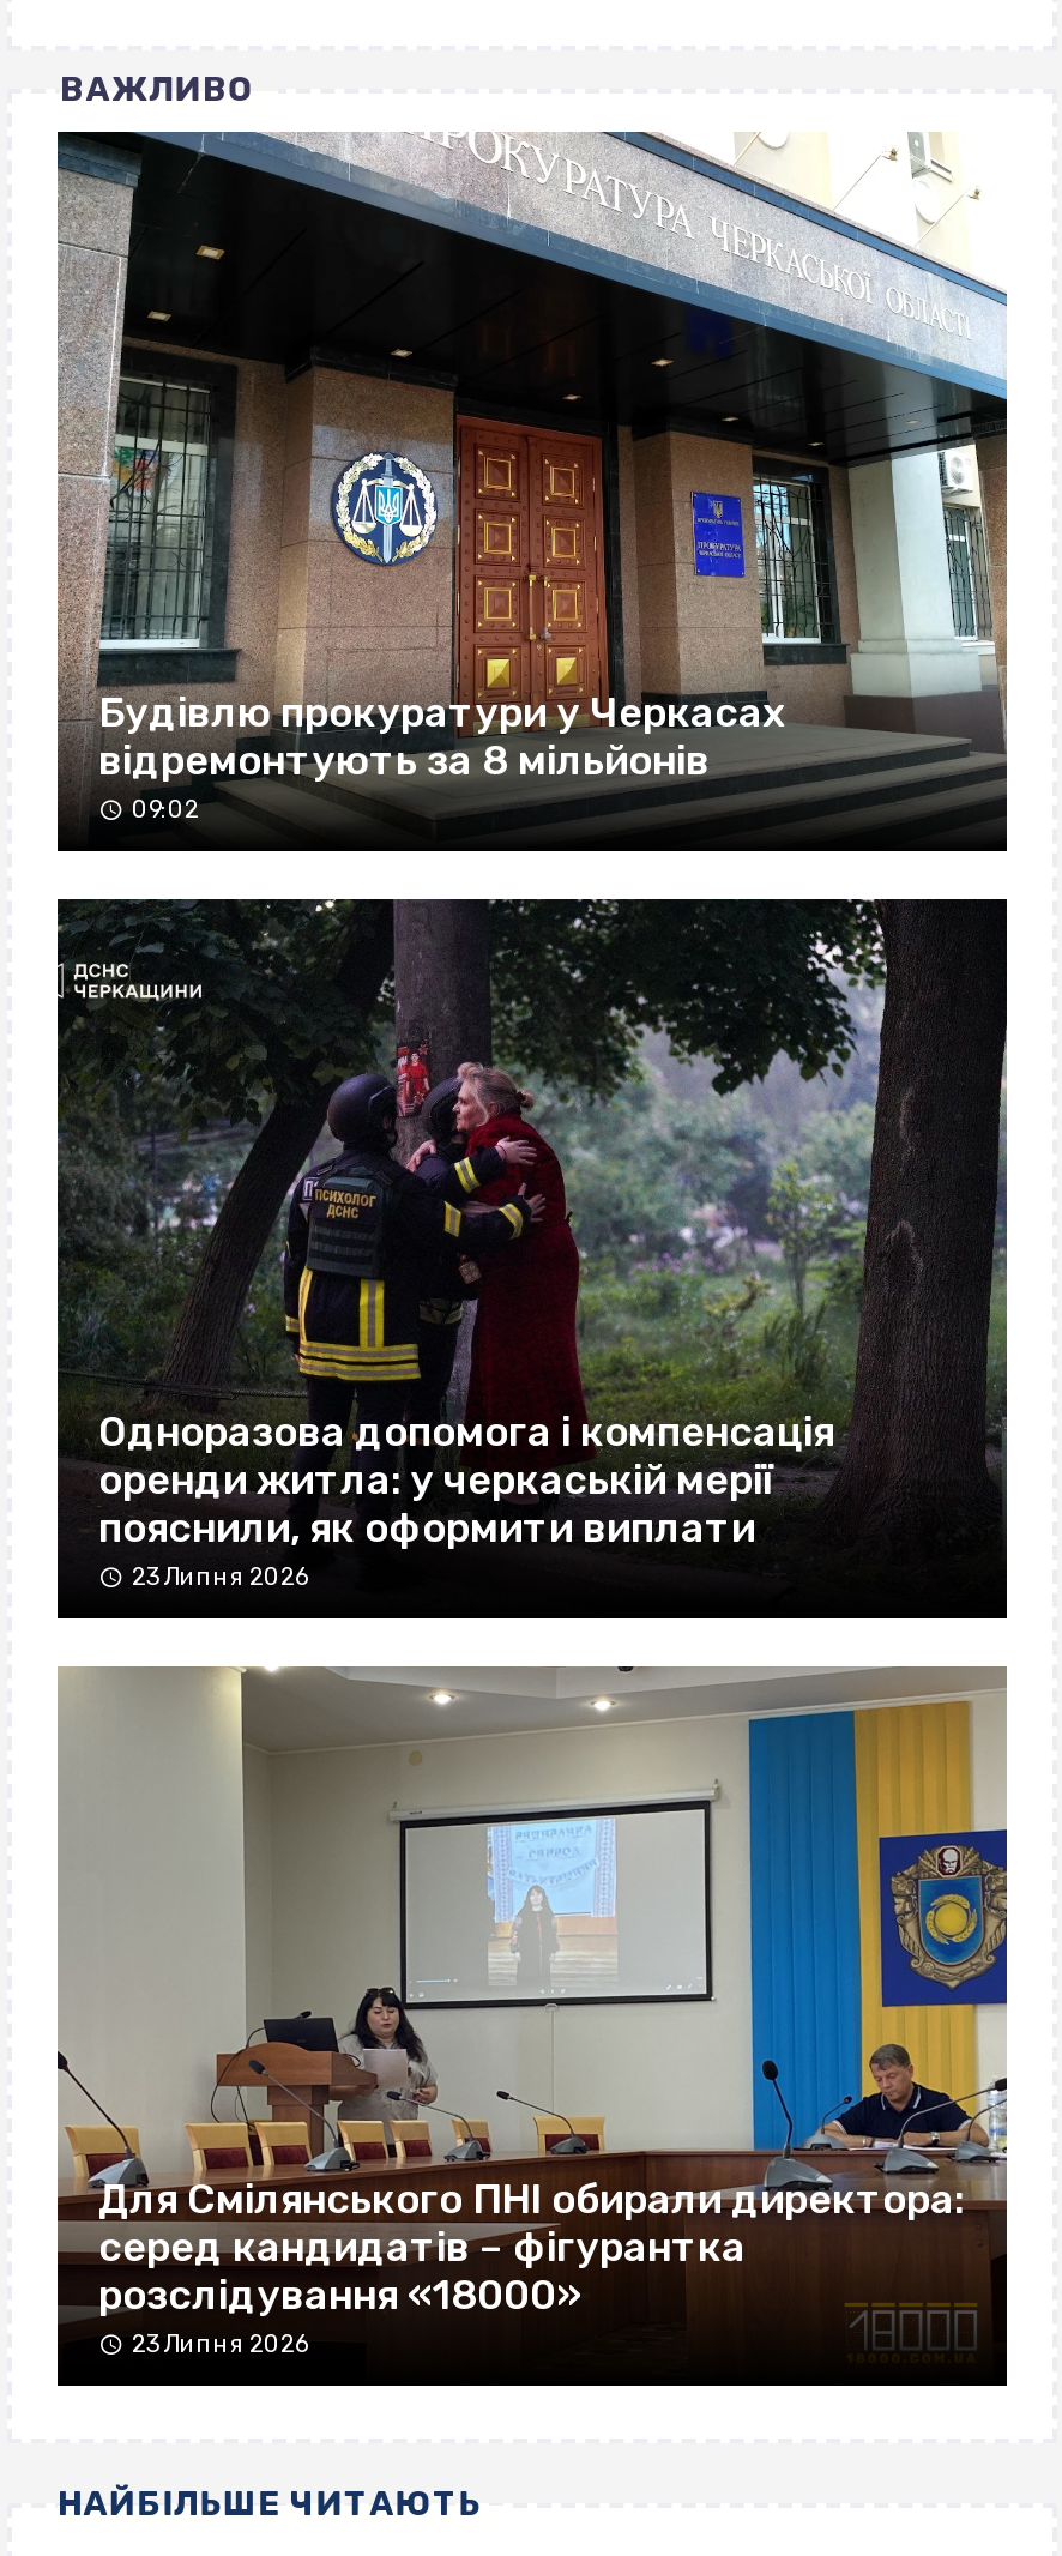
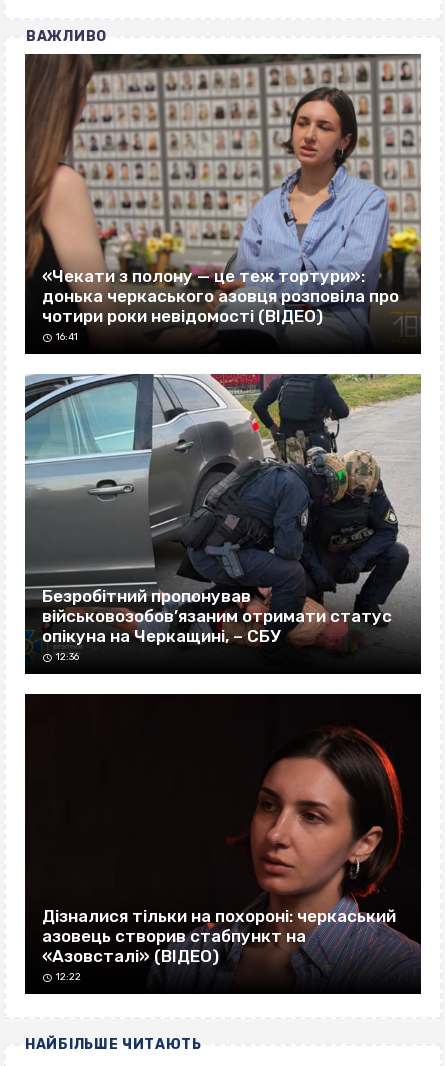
- [image]
- Будівлю прокуратури у Черкасах
- відремонтують за 8 мільйонів
- 09:02
+ [image]
+ «Чекати з полону — це теж тортури»:
+ донька черкаського азовця розповіла про
+ чотири роки невідомості (ВІДЕО)
+ 16:41

- [image]
- Одноразова допомога і компенсація
- оренди житла: у черкаській мерії
- пояснили, як оформити виплати
- 23 Липня 2026
+ [image]
+ Безробітний пропонував
+ військовозобов’язаним отримати статус
+ опікуна на Черкащині, – СБУ
+ 12:36

- [image]
- Для Смілянського ПНІ обирали директора:
- серед кандидатів – фігурантка
- розслідування «18000»
- 23 Липня 2026
+ [image]
+ Дізналися тільки на похороні: черкаський
+ азовець створив стабпункт на
+ «Азовсталі» (ВІДЕО)
+ 12:22
